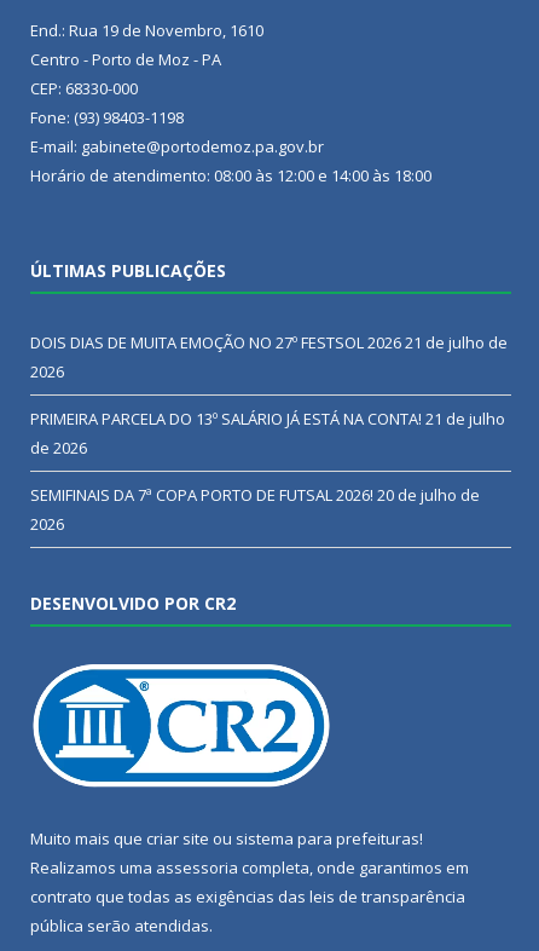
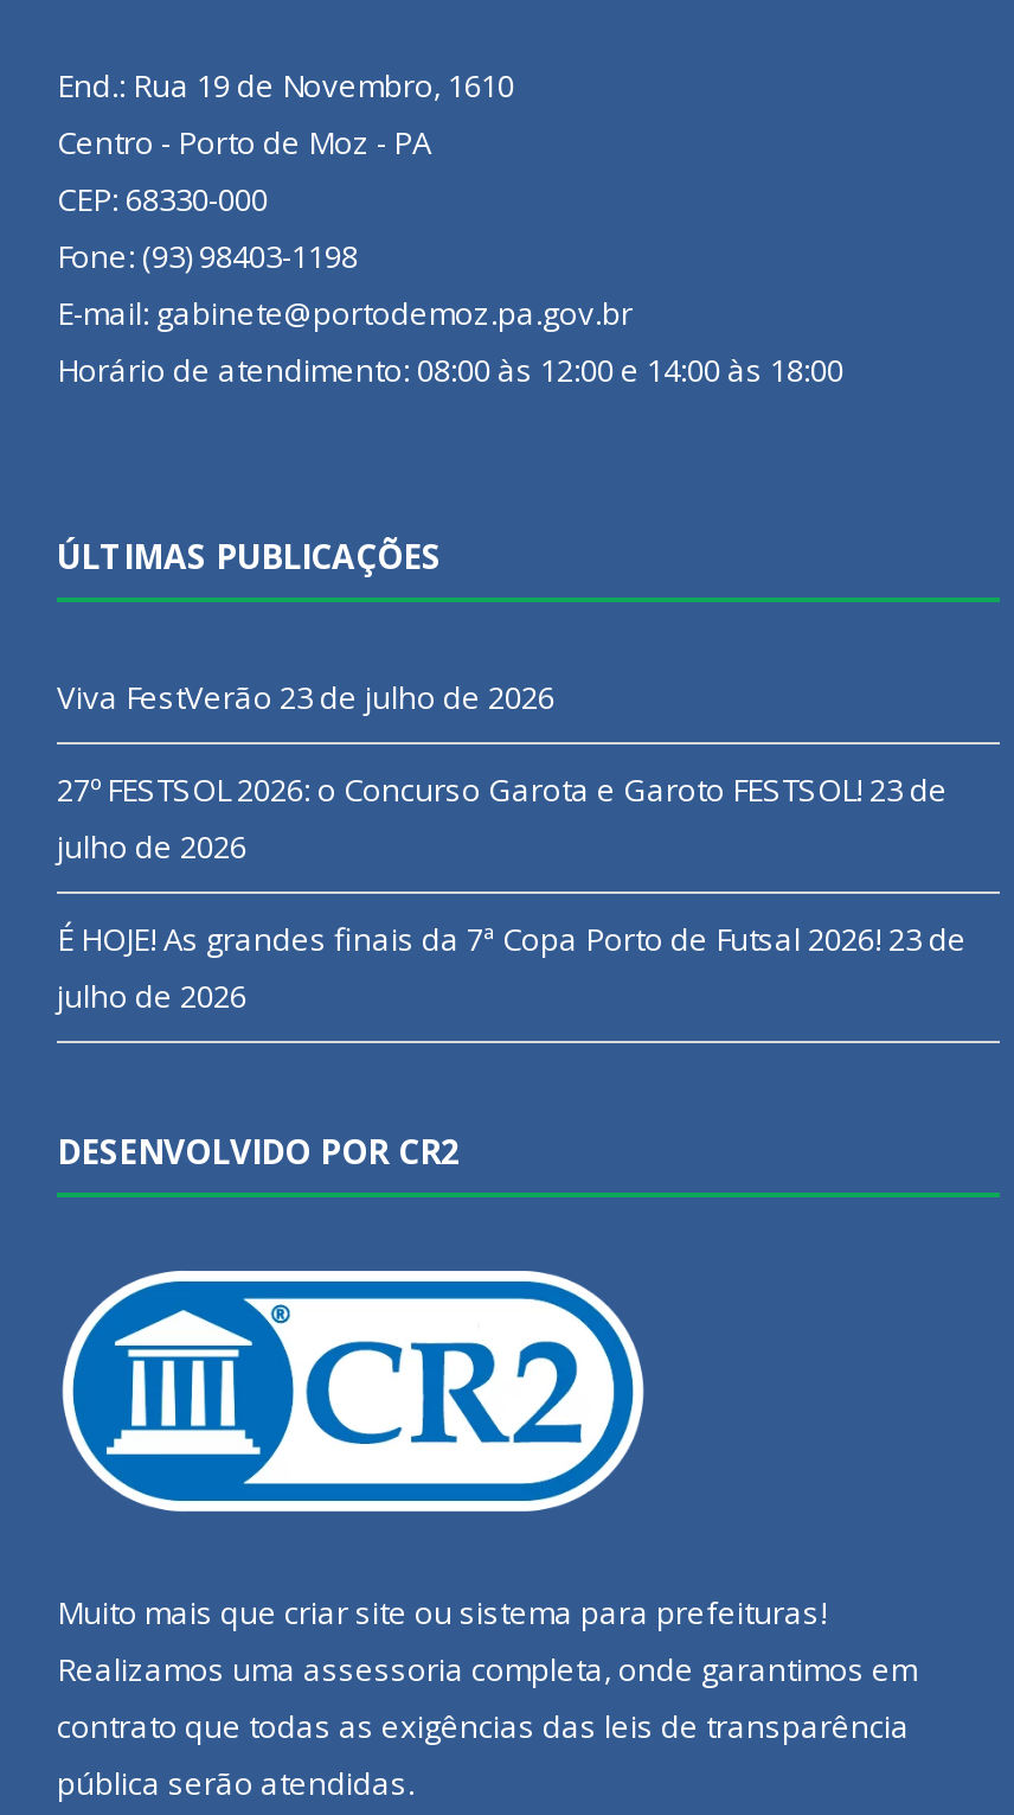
- DOIS DIAS DE MUITA EMOÇÃO NO 27º FESTSOL 2026 21 de julho de
- 2026
+ Viva FestVerão 23 de julho de 2026

- PRIMEIRA PARCELA DO 13º SALÁRIO JÁ ESTÁ NA CONTA! 21 de julho
- de 2026
+ 27º FESTSOL 2026: o Concurso Garota e Garoto FESTSOL! 23 de
+ julho de 2026

- SEMIFINAIS DA 7ª COPA PORTO DE FUTSAL 2026! 20 de julho de
- 2026
+ É HOJE! As grandes finais da 7ª Copa Porto de Futsal 2026! 23 de
+ julho de 2026
